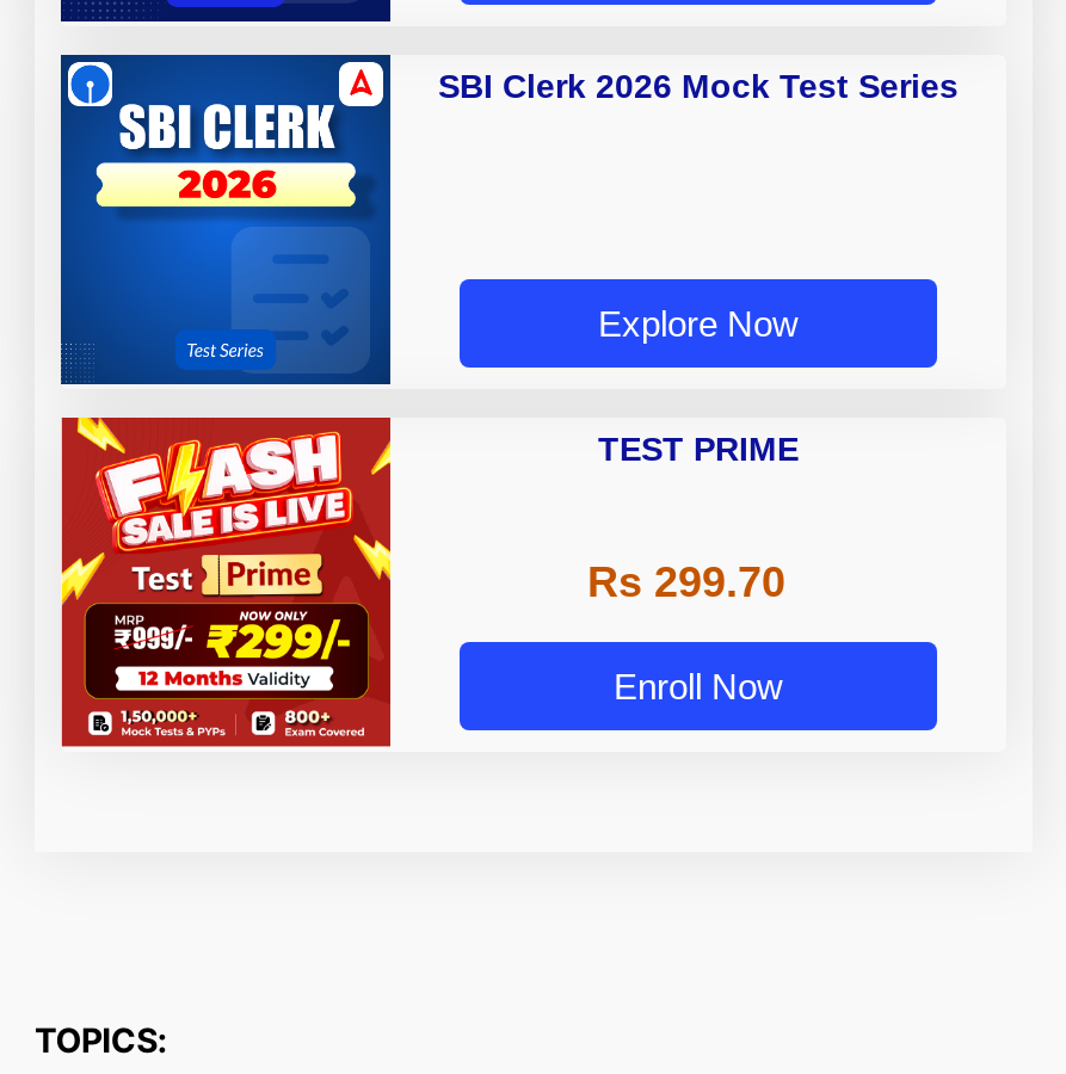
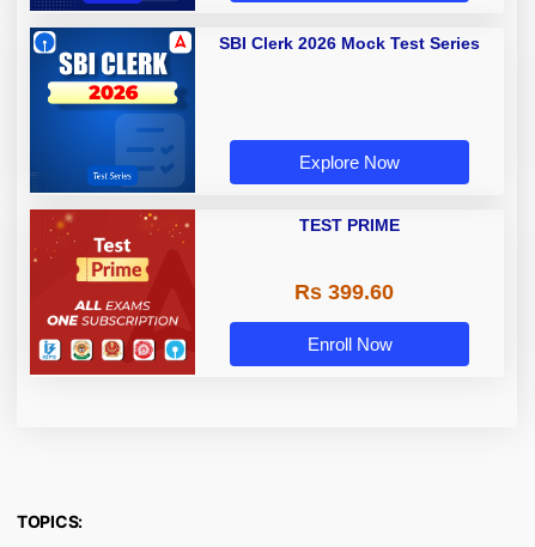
- [image]
+ [image]

- Rs 299.70
+ Rs 399.60
